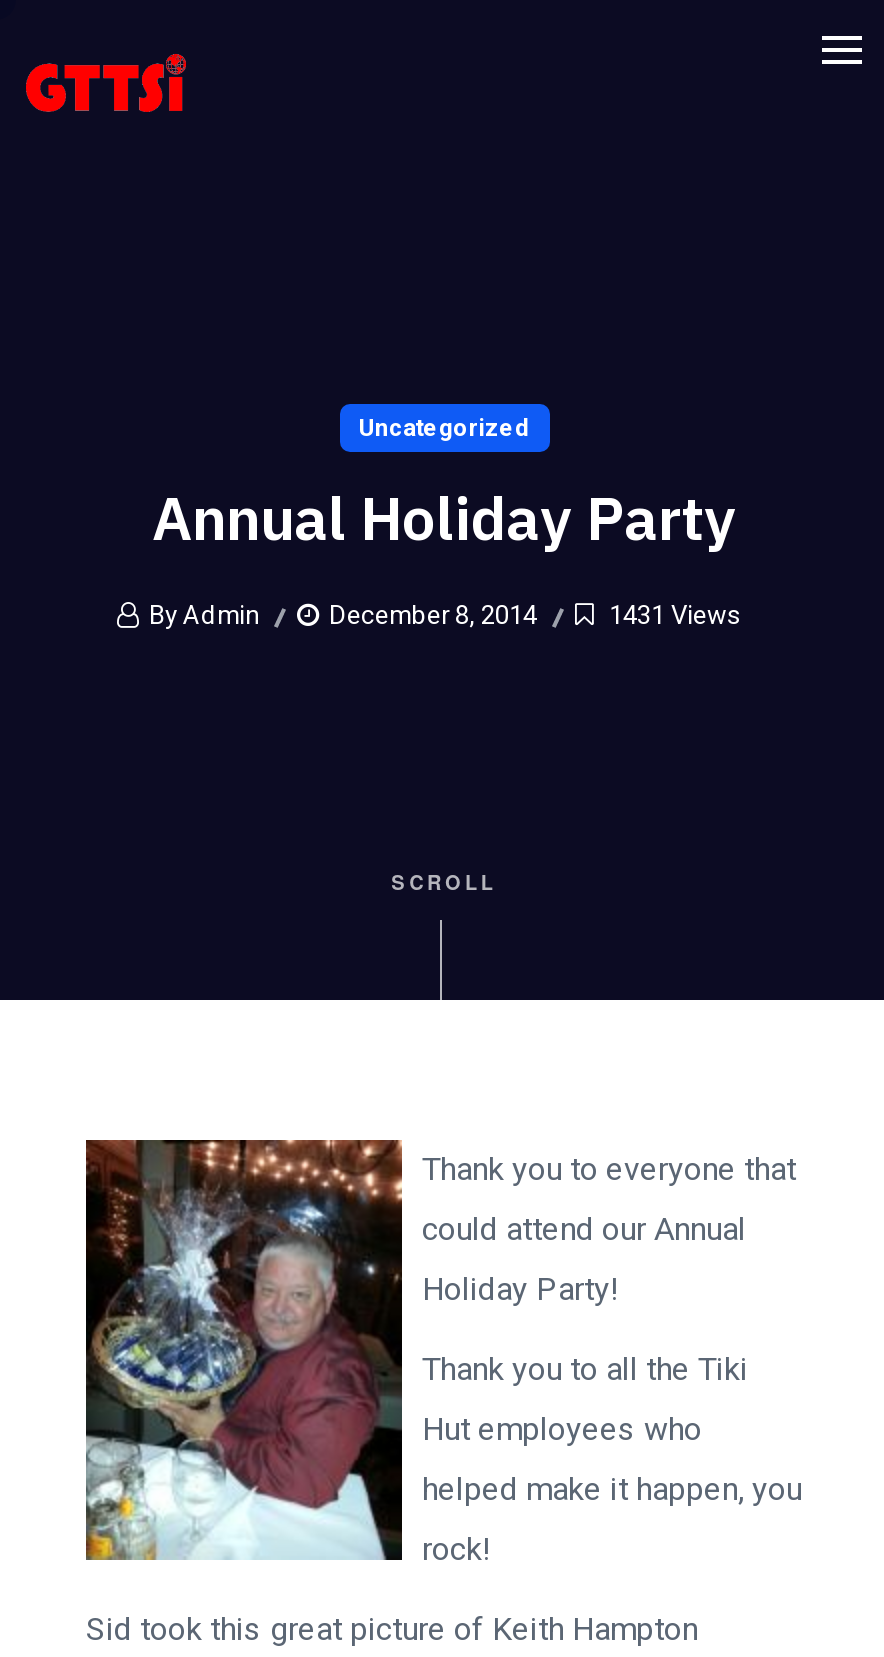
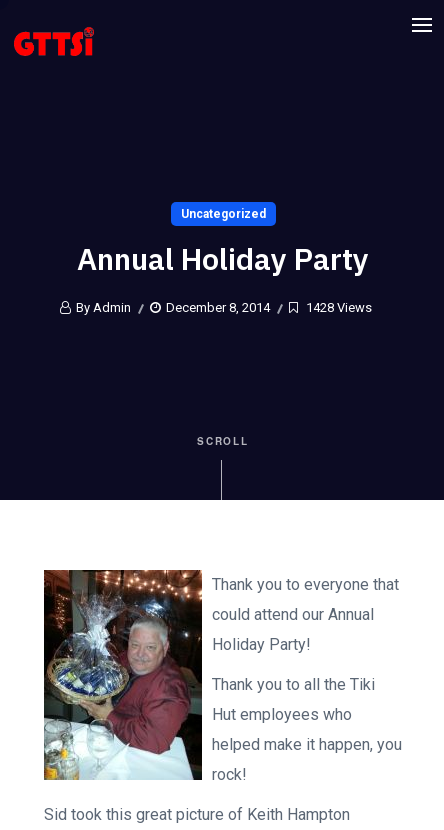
- 1431 Views
+ 1428 Views
